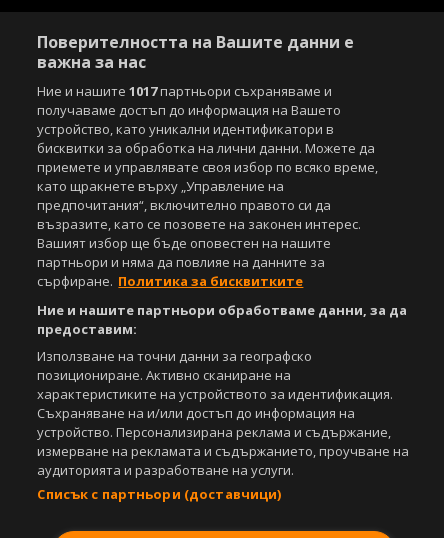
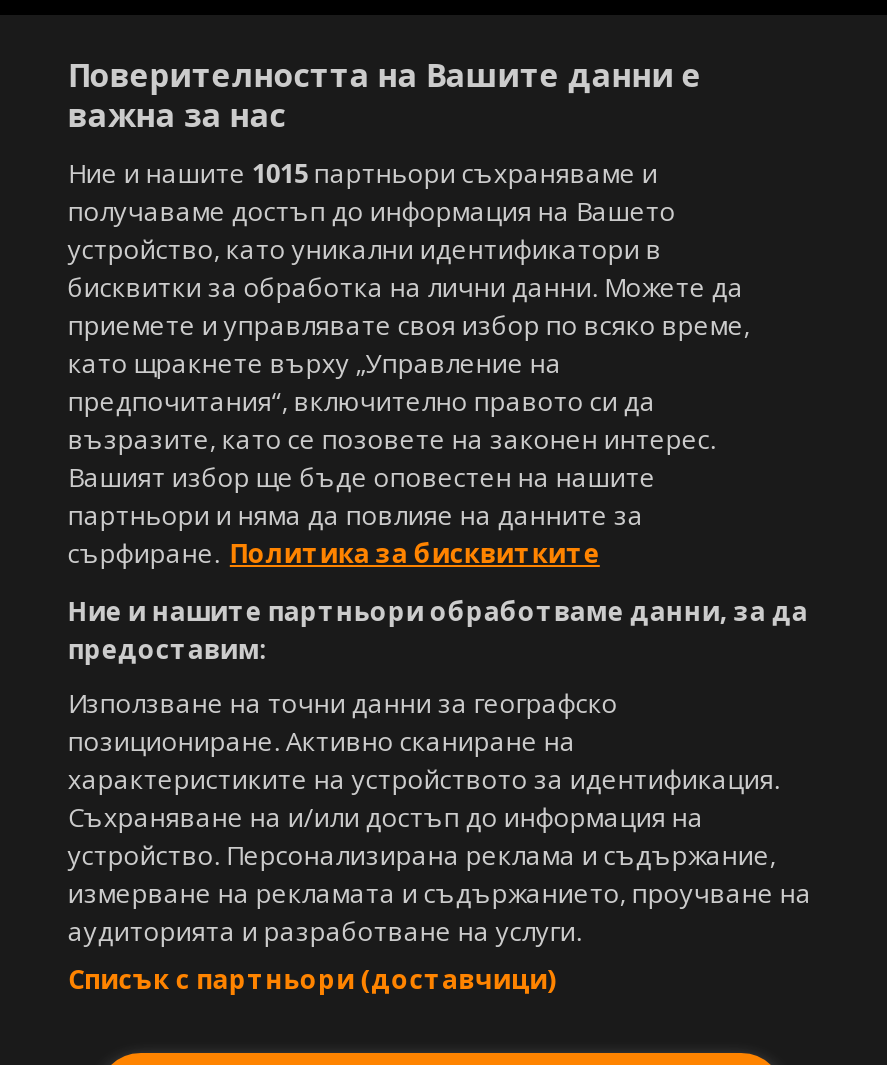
- Ние и нашите 1017 партньори съхраняваме и
+ Ние и нашите 1015 партньори съхраняваме и
